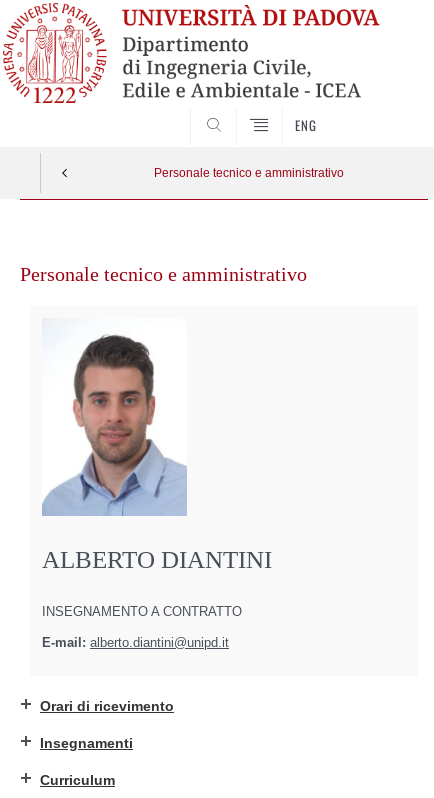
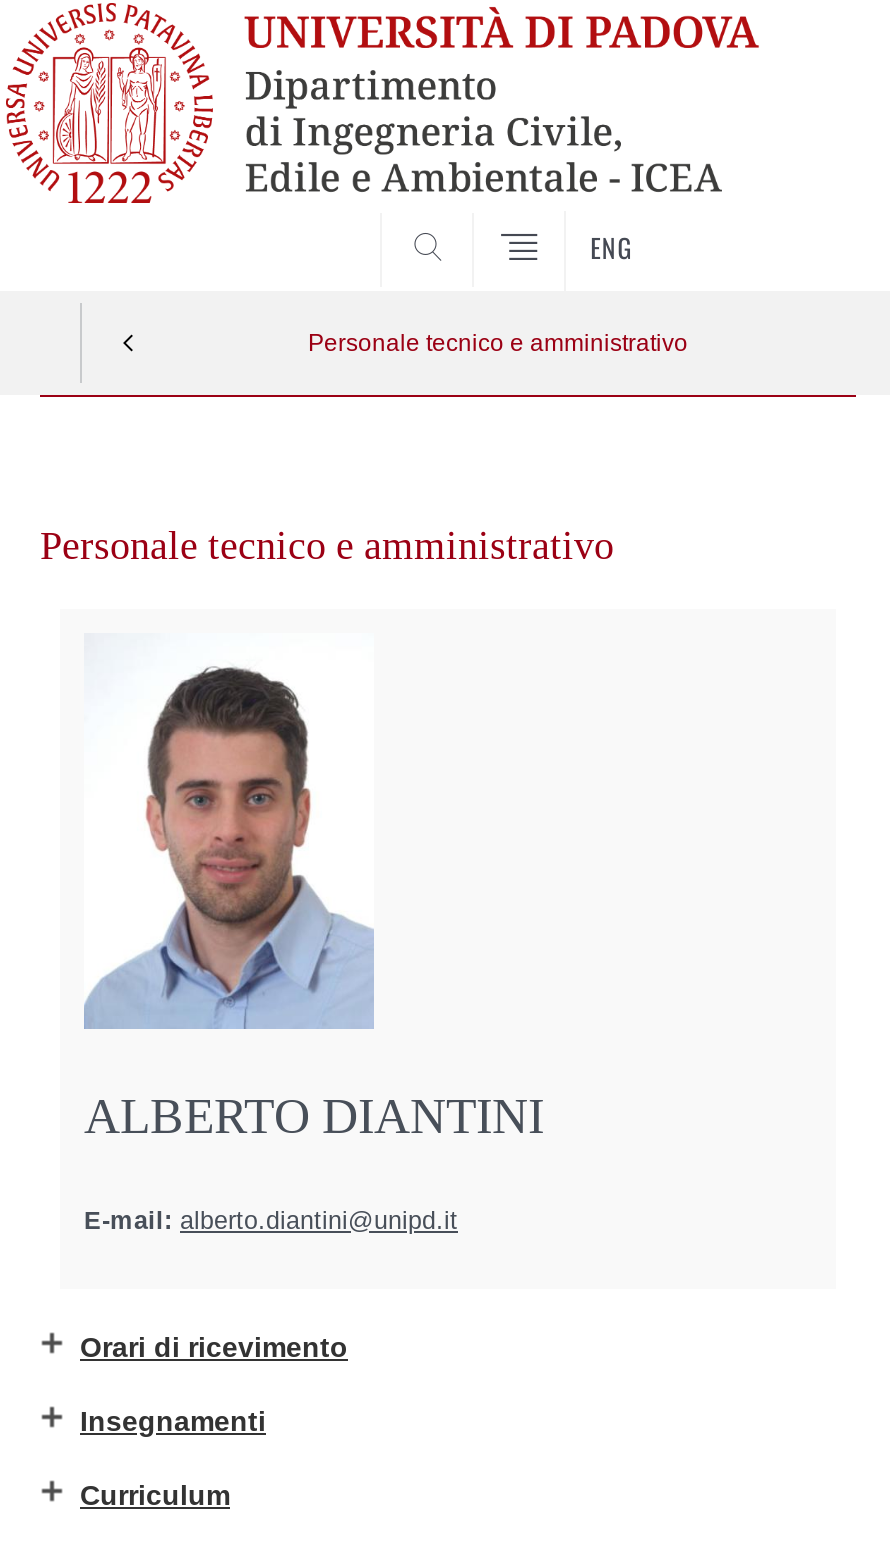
- INSEGNAMENTO A CONTRATTO
